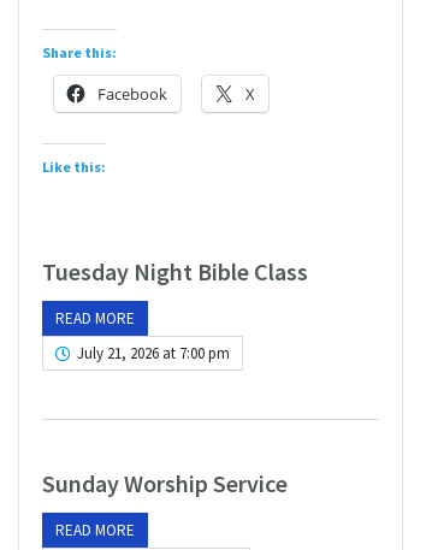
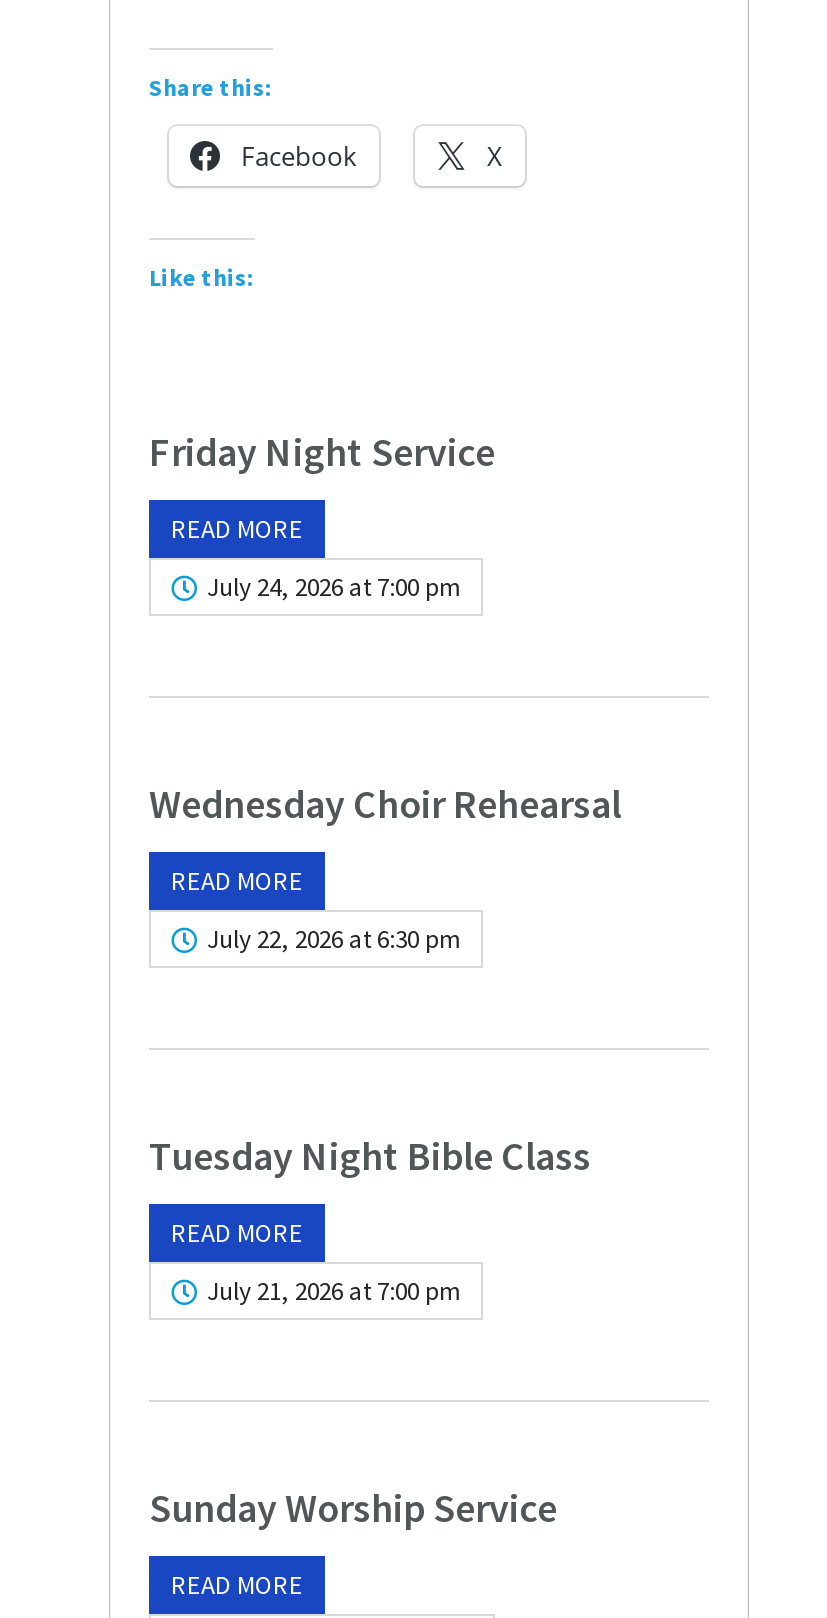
+ Friday Night Service
+ READ MORE
+ July 24, 2026 at 7:00 pm

+ Wednesday Choir Rehearsal
+ READ MORE
+ July 22, 2026 at 6:30 pm
